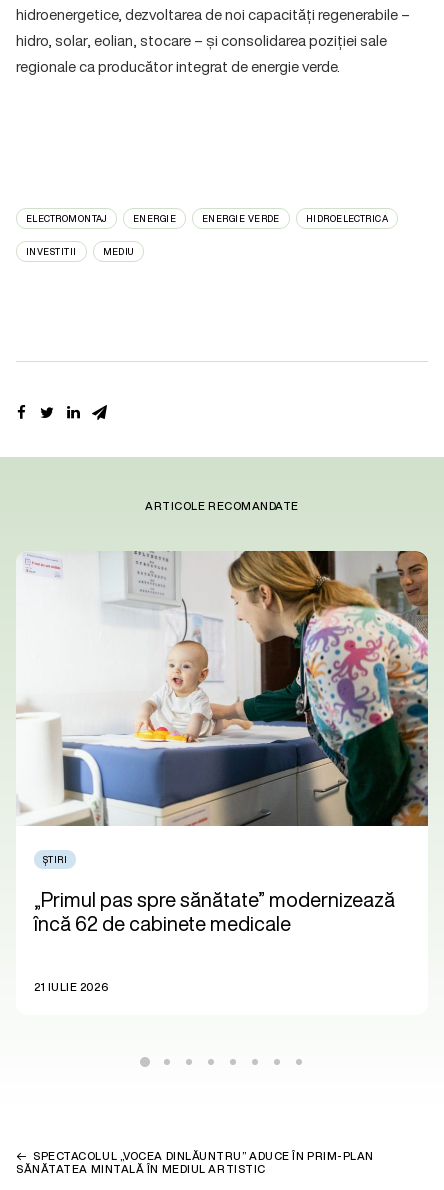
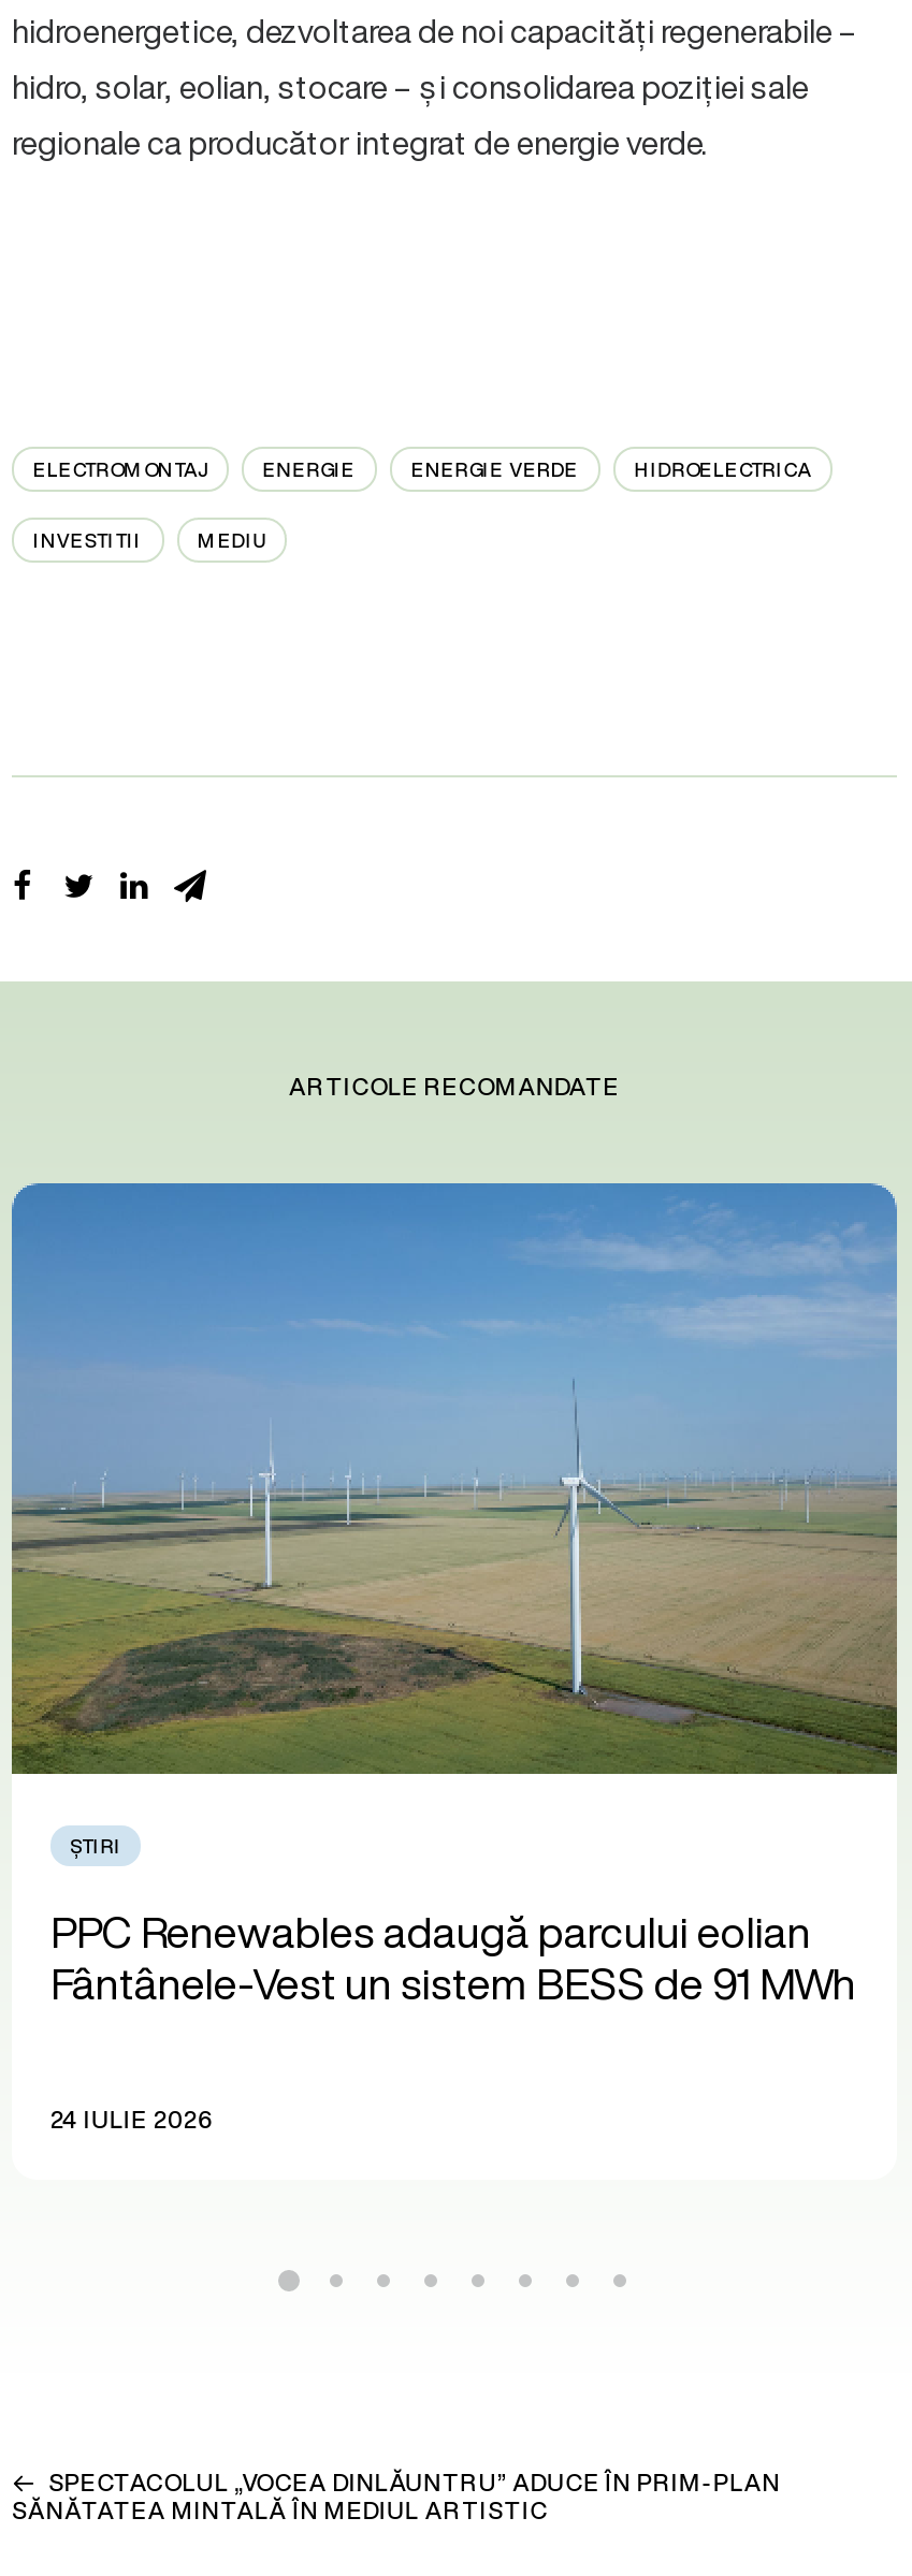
- [image]
+ [image]

- „Primul pas spre sănătate” modernizează
- încă 62 de cabinete medicale
+ PPC Renewables adaugă parcului eolian
+ Fântânele-Vest un sistem BESS de 91 MWh

- 21 IULIE 2026
+ 24 IULIE 2026
